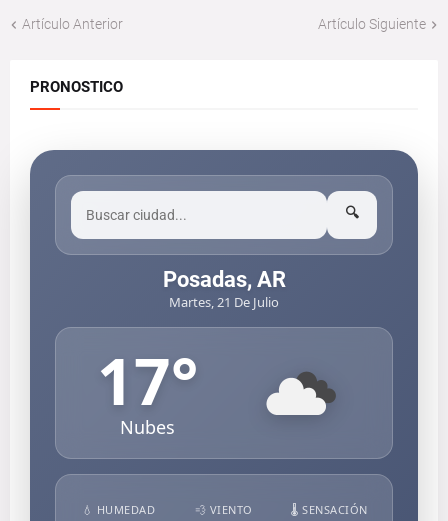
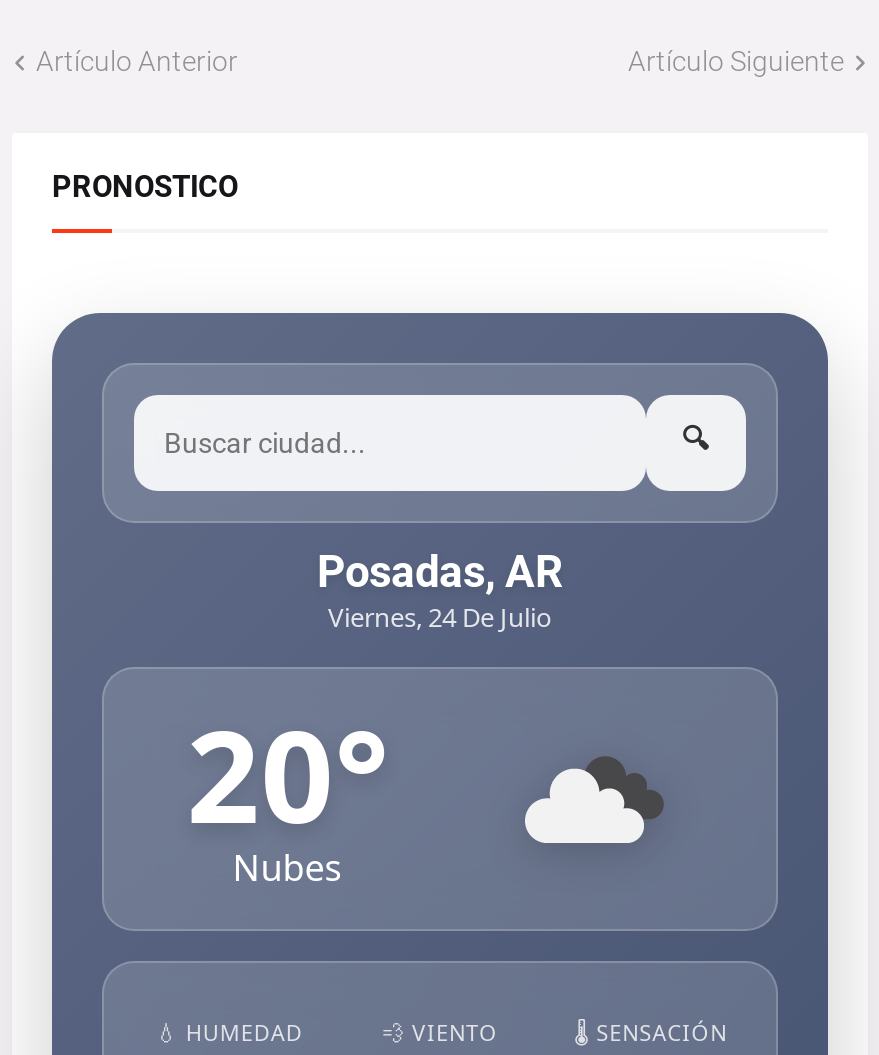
- Martes, 21 De Julio
+ Viernes, 24 De Julio

- 17°
+ 20°
